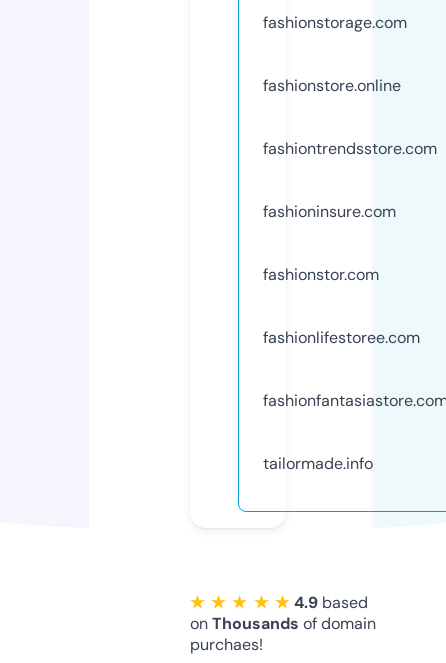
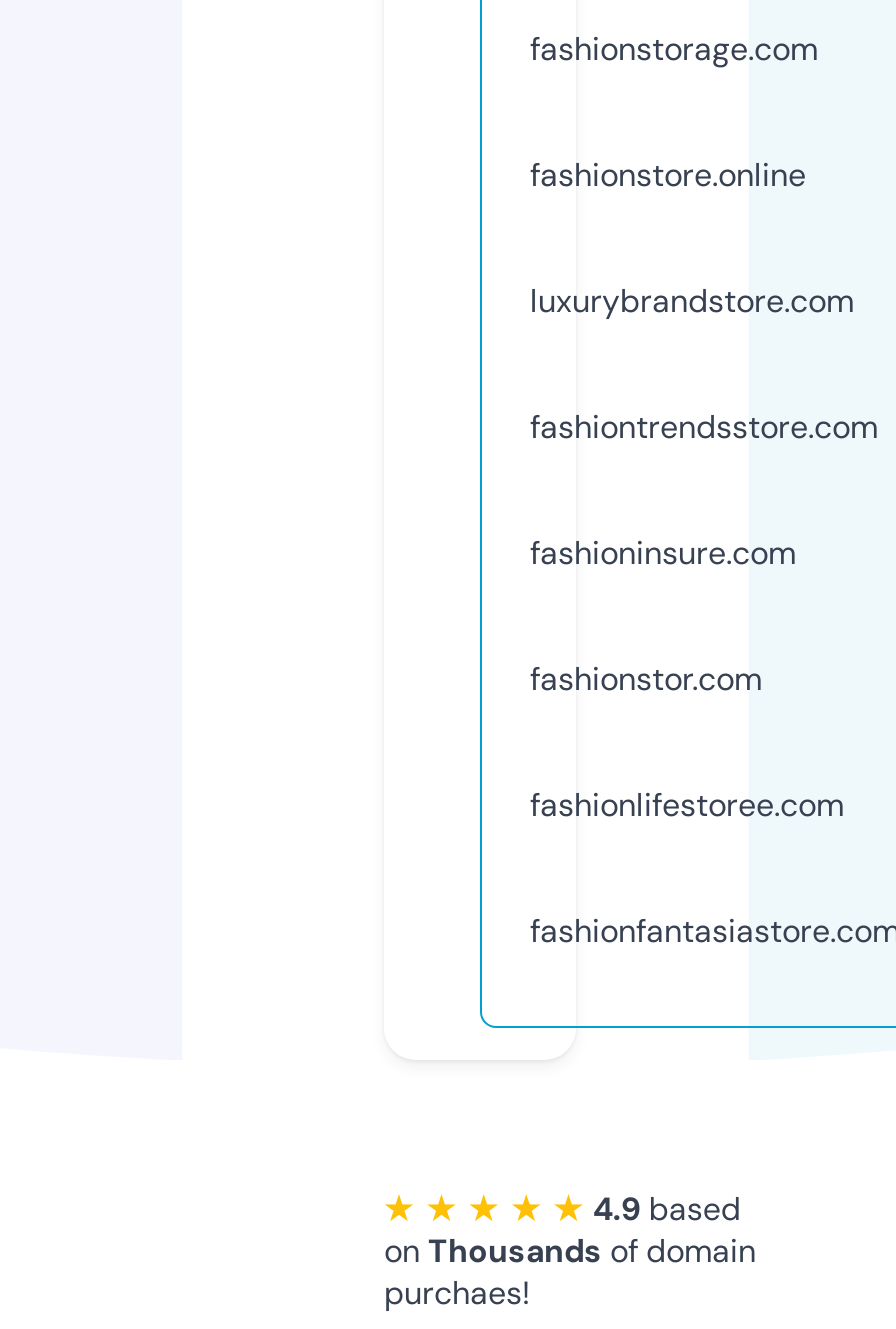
+ luxurybrandstore.com

moved down: fashiontrendsstore.com | fashioninsure.com | fashionstor.com | fashionlifestoree.com

- tailormade.info
